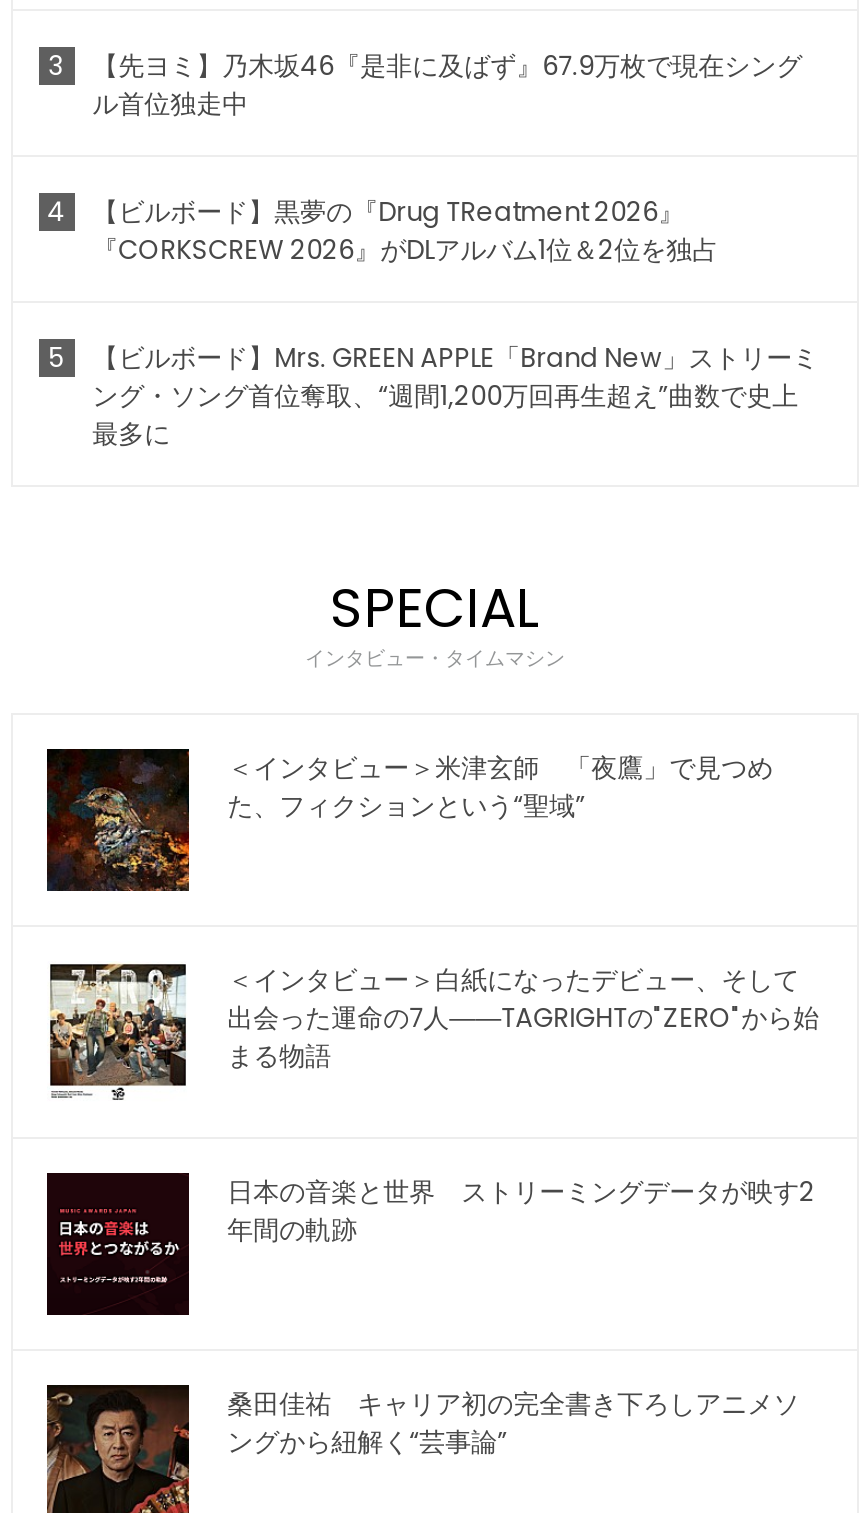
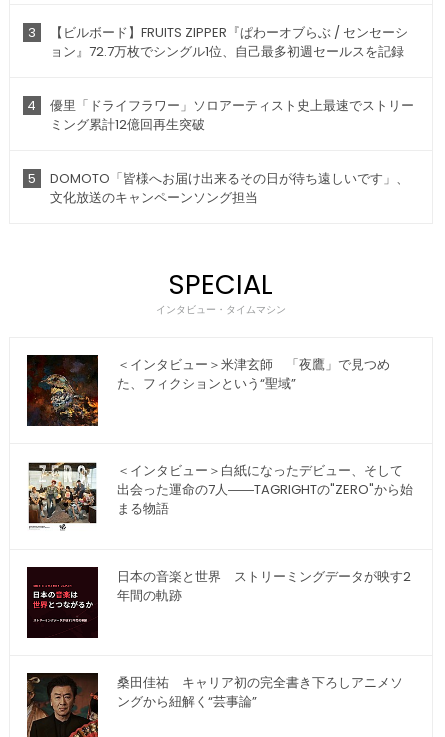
- 【先ヨミ】乃木坂46『是非に及ばず』67.9万枚で現在シング
- ル首位独走中
+ 【ビルボード】FRUITS ZIPPER『ぱわーオブらぶ / センセーシ
+ ョン』72.7万枚でシングル1位、自己最多初週セールスを記録

- 【ビルボード】黒夢の『Drug TReatment 2026』
- 『CORKSCREW 2026』がDLアルバム1位＆2位を独占
+ 優里「ドライフラワー」ソロアーティスト史上最速でストリー
+ ミング累計12億回再生突破

- 【ビルボード】Mrs. GREEN APPLE「Brand New」ストリーミ
- ング・ソング首位奪取、“週間1,200万回再生超え”曲数で史上
- 最多に
+ DOMOTO「皆様へお届け出来るその日が待ち遠しいです」、
+ 文化放送のキャンペーンソング担当
